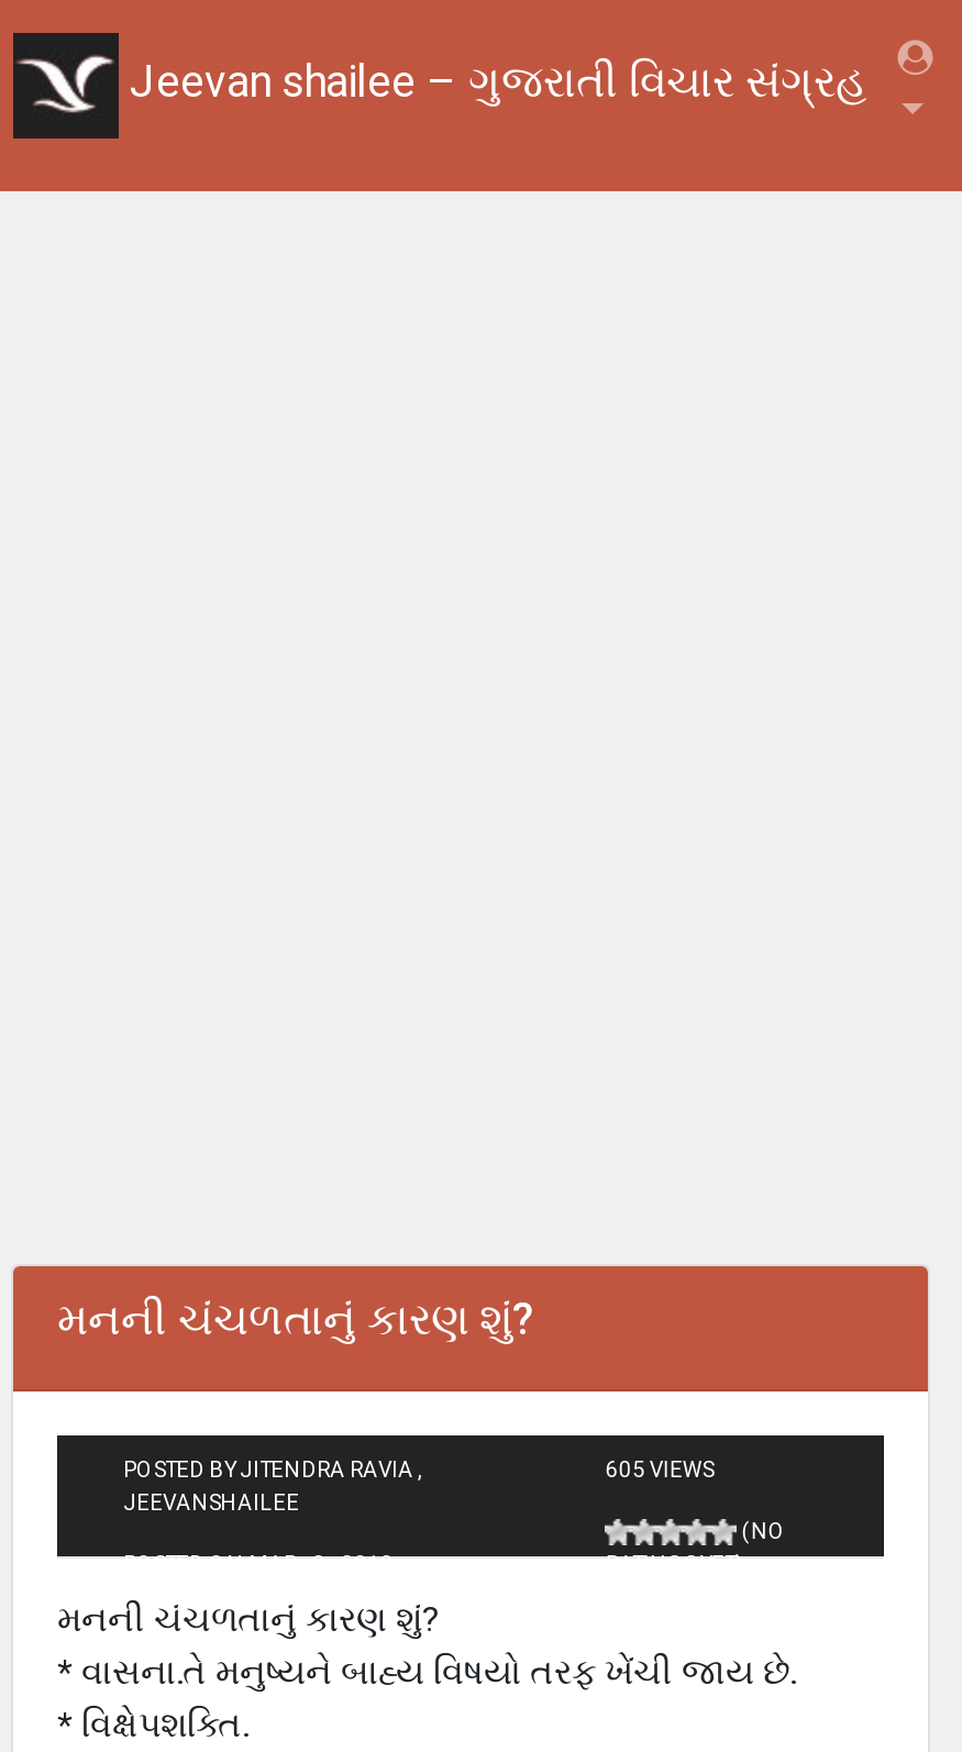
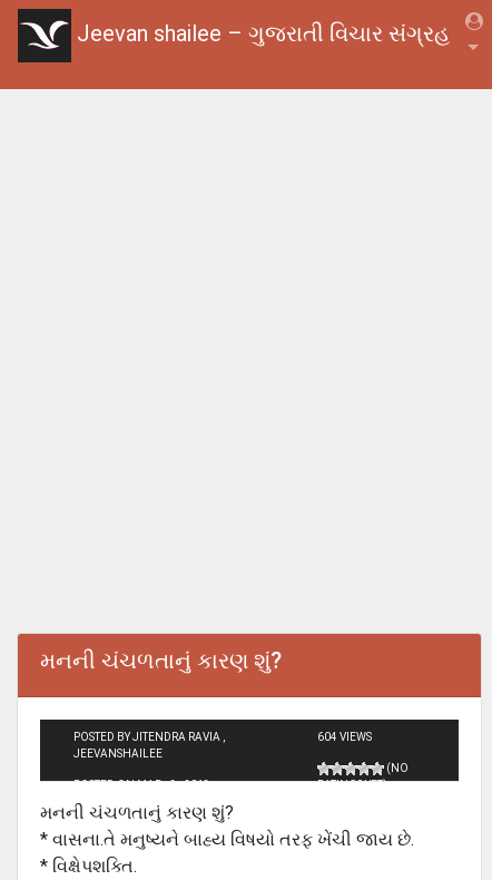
- 605 VIEWS
+ 604 VIEWS
